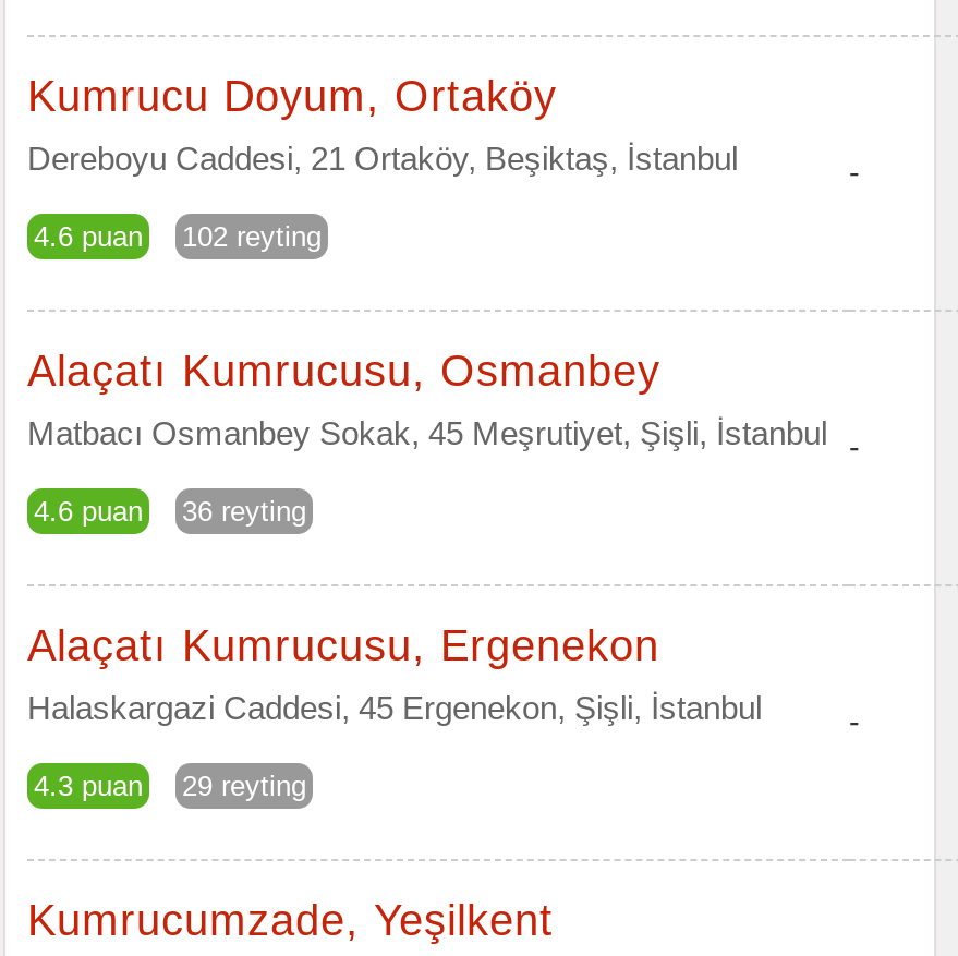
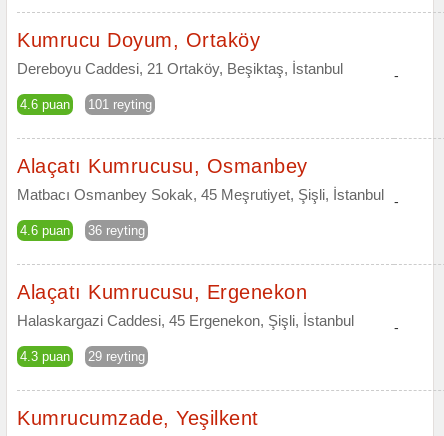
- 4.6 puan 102 reyting
+ 4.6 puan 101 reyting
